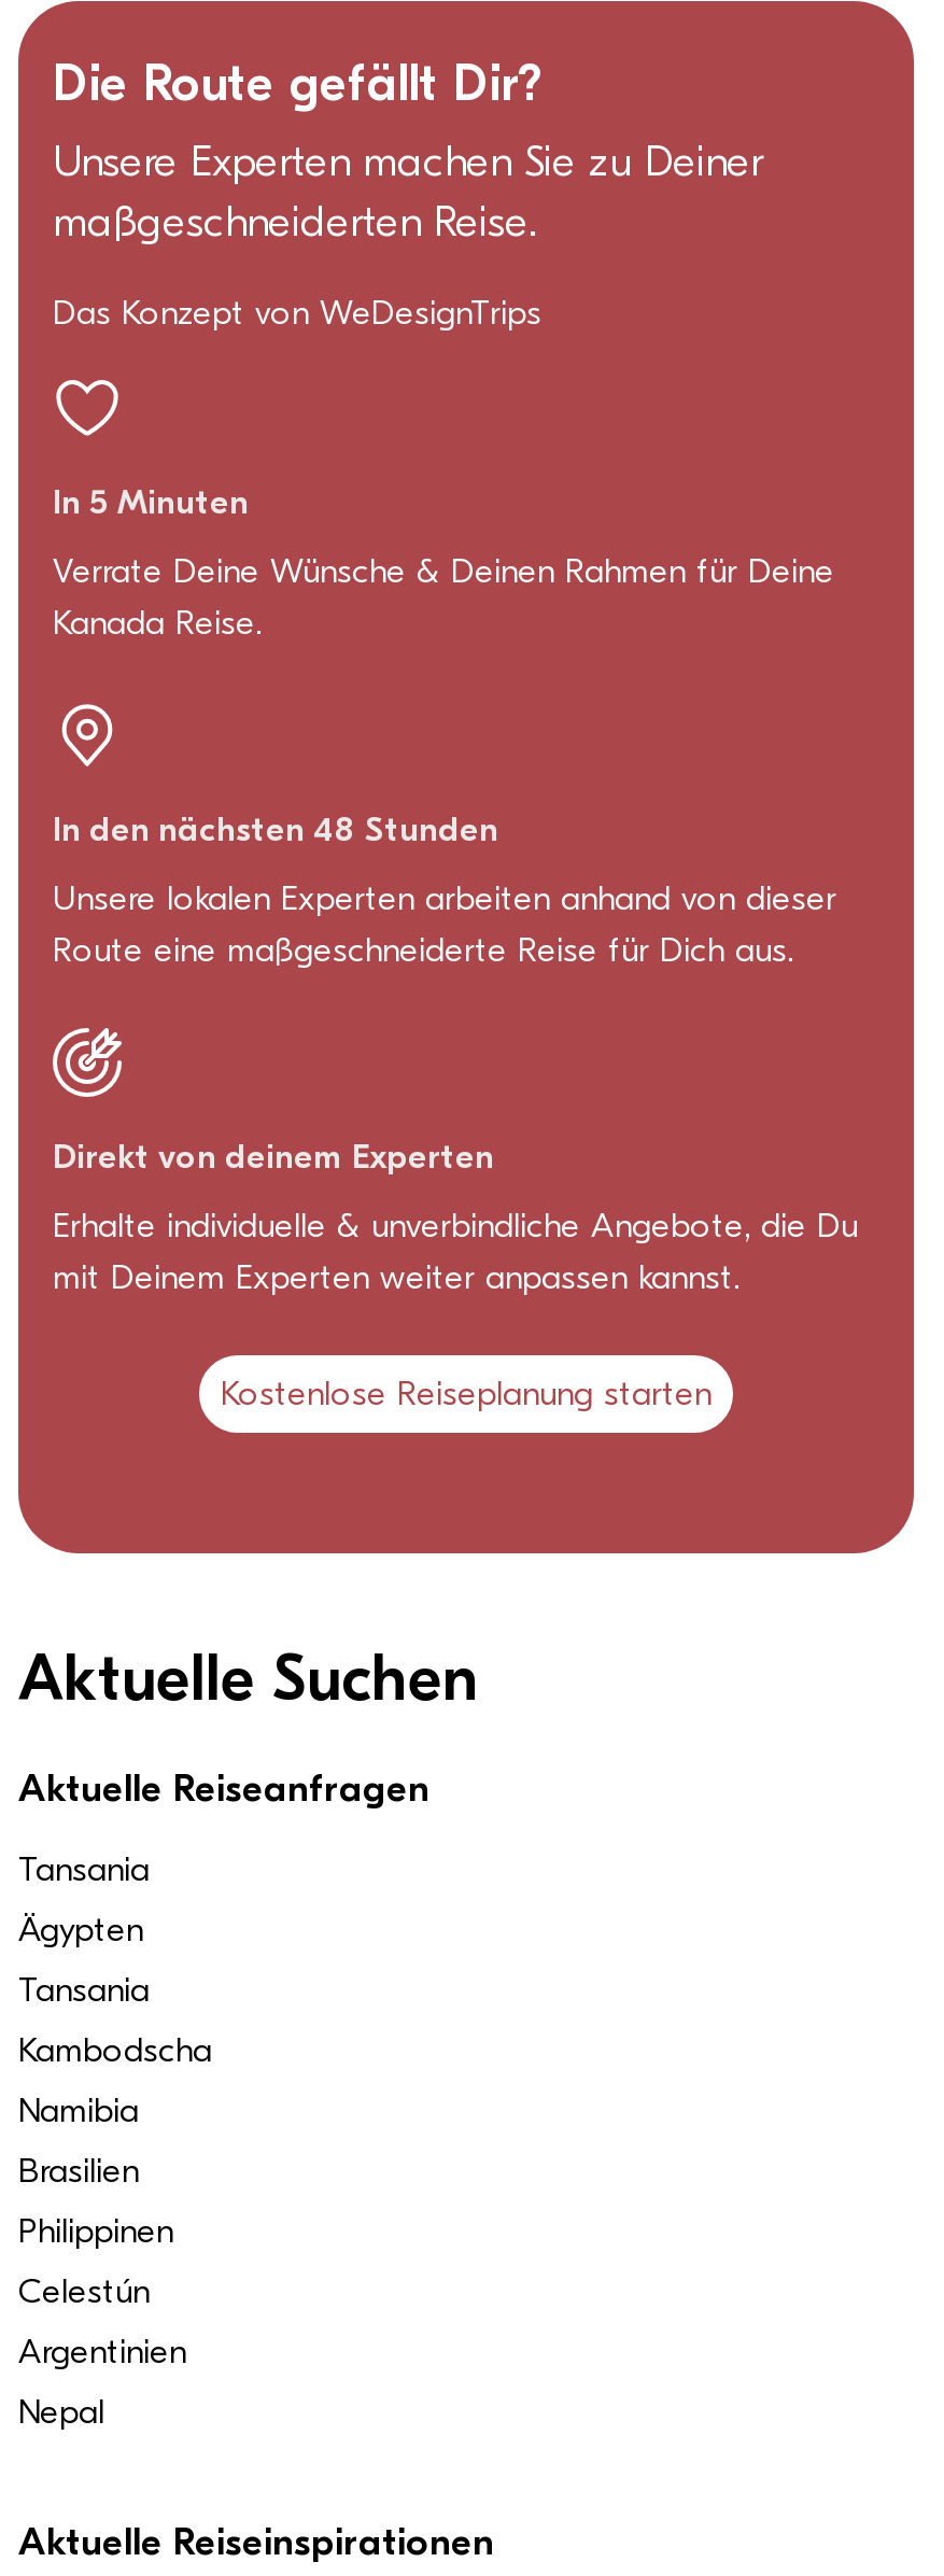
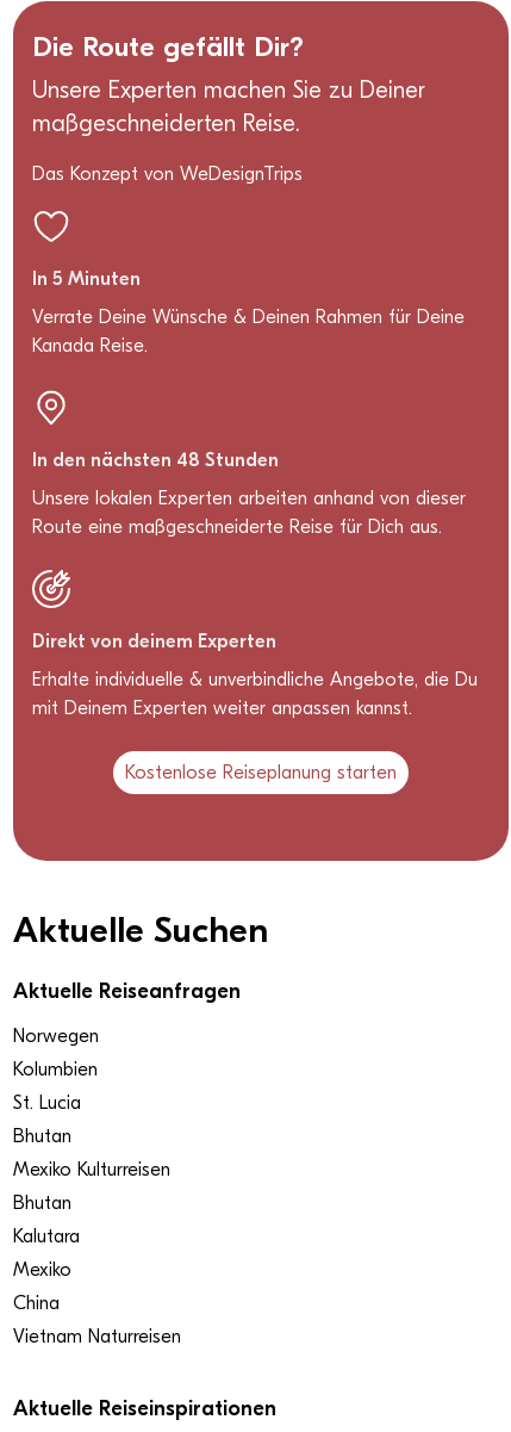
- Tansania
+ Norwegen

- Ägypten
+ Kolumbien

- Tansania
+ St. Lucia

- Kambodscha
+ Bhutan

- Namibia
+ Mexiko Kulturreisen

- Brasilien
+ Bhutan

- Philippinen
+ Kalutara

- Celestún
+ Mexiko

- Argentinien
+ China

- Nepal
+ Vietnam Naturreisen
